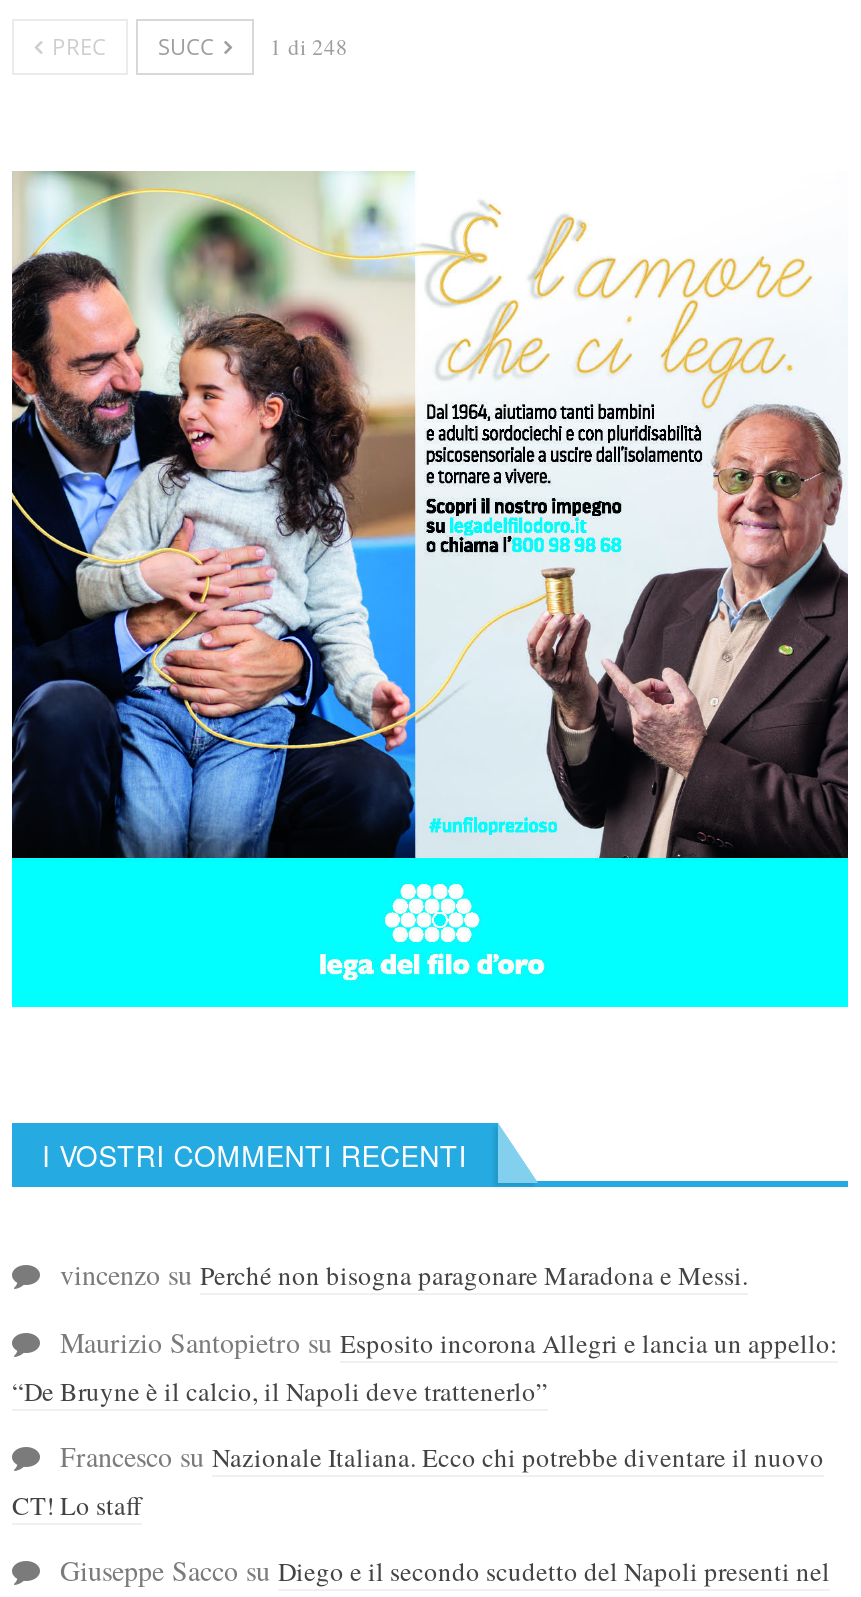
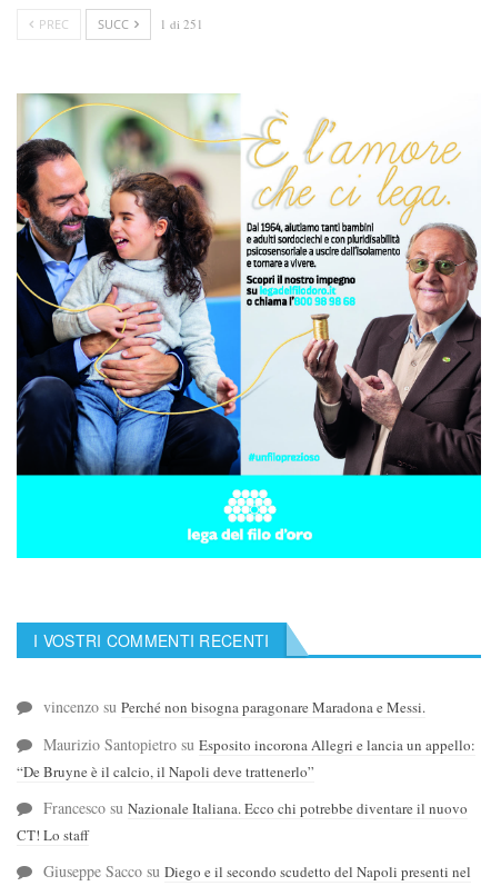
- PREC SUCC 1 di 248
+ PREC SUCC 1 di 251
